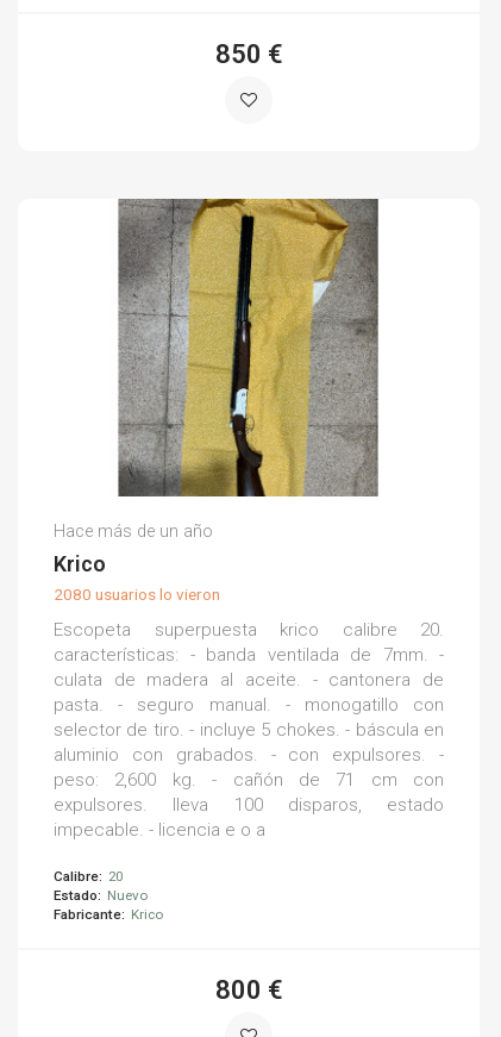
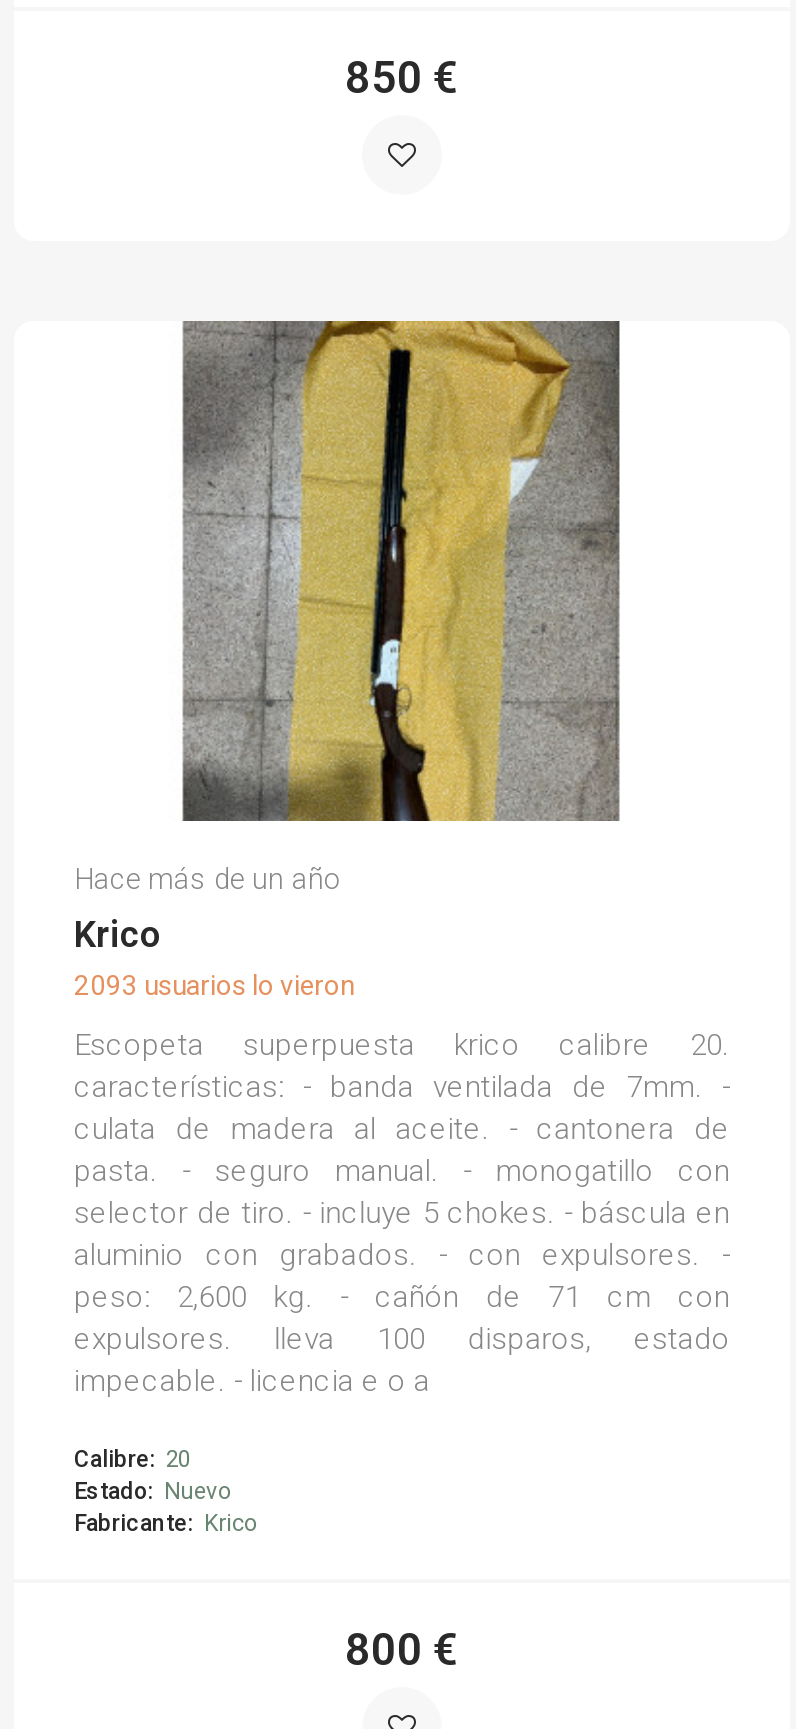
- 2080 usuarios lo vieron
+ 2093 usuarios lo vieron
